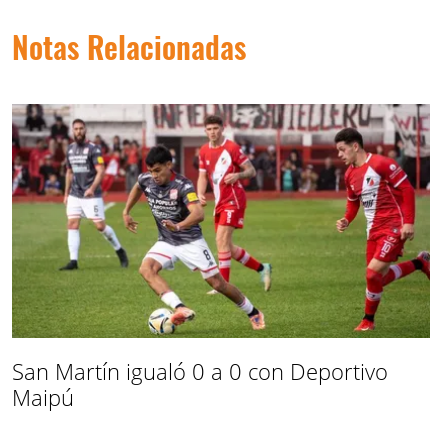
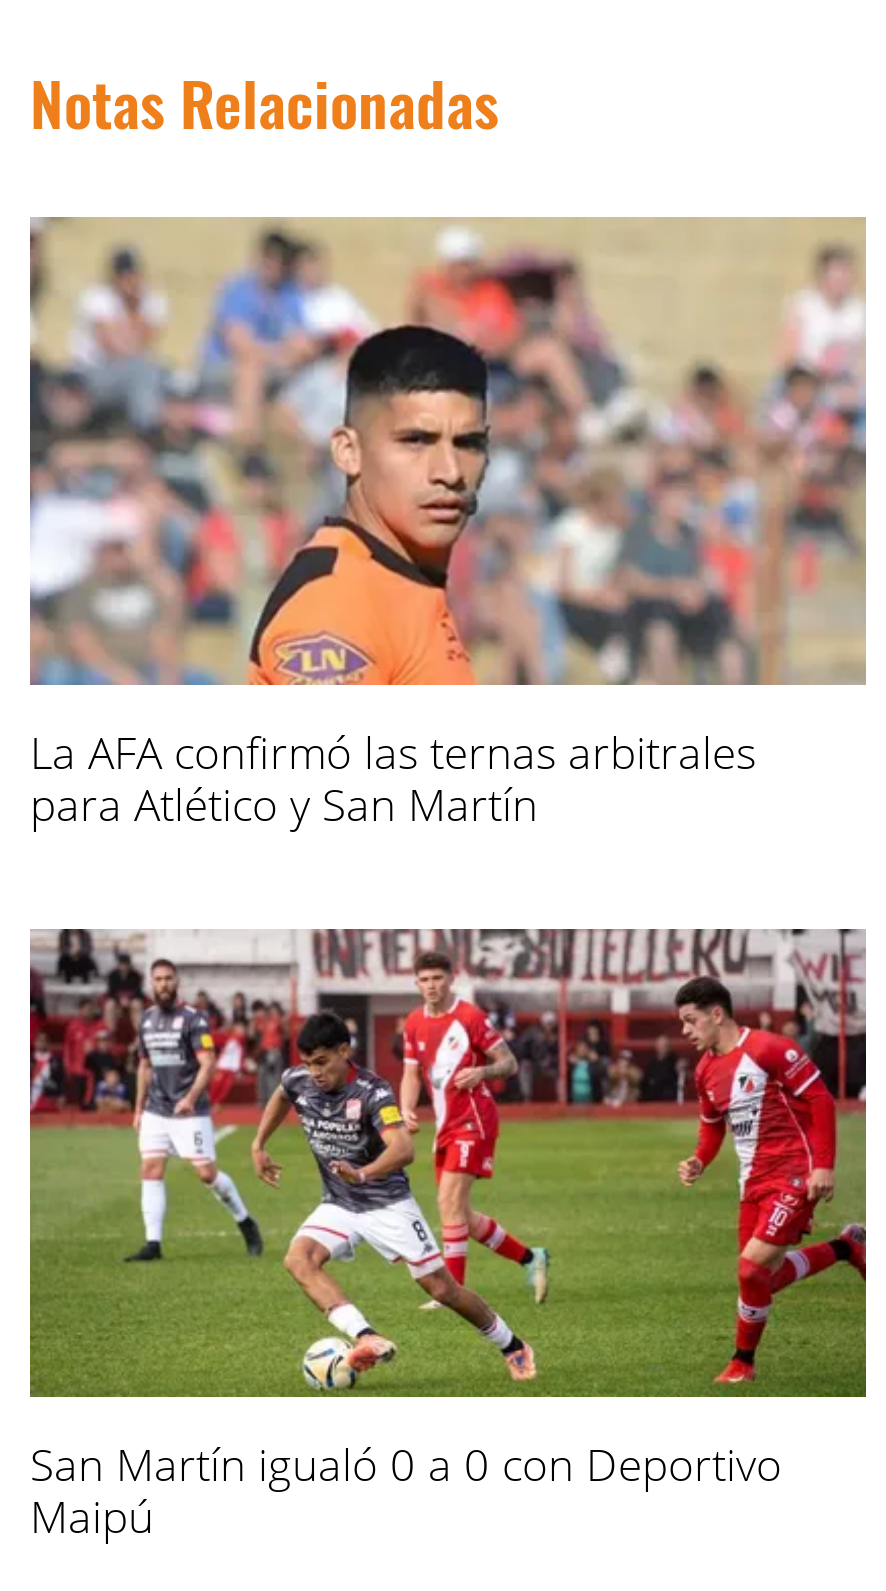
+ [image]
+ La AFA confirmó las ternas arbitrales
+ para Atlético y San Martín
